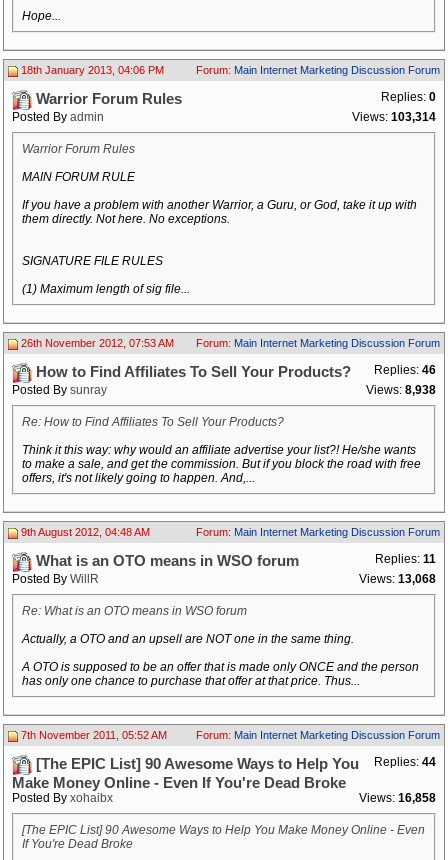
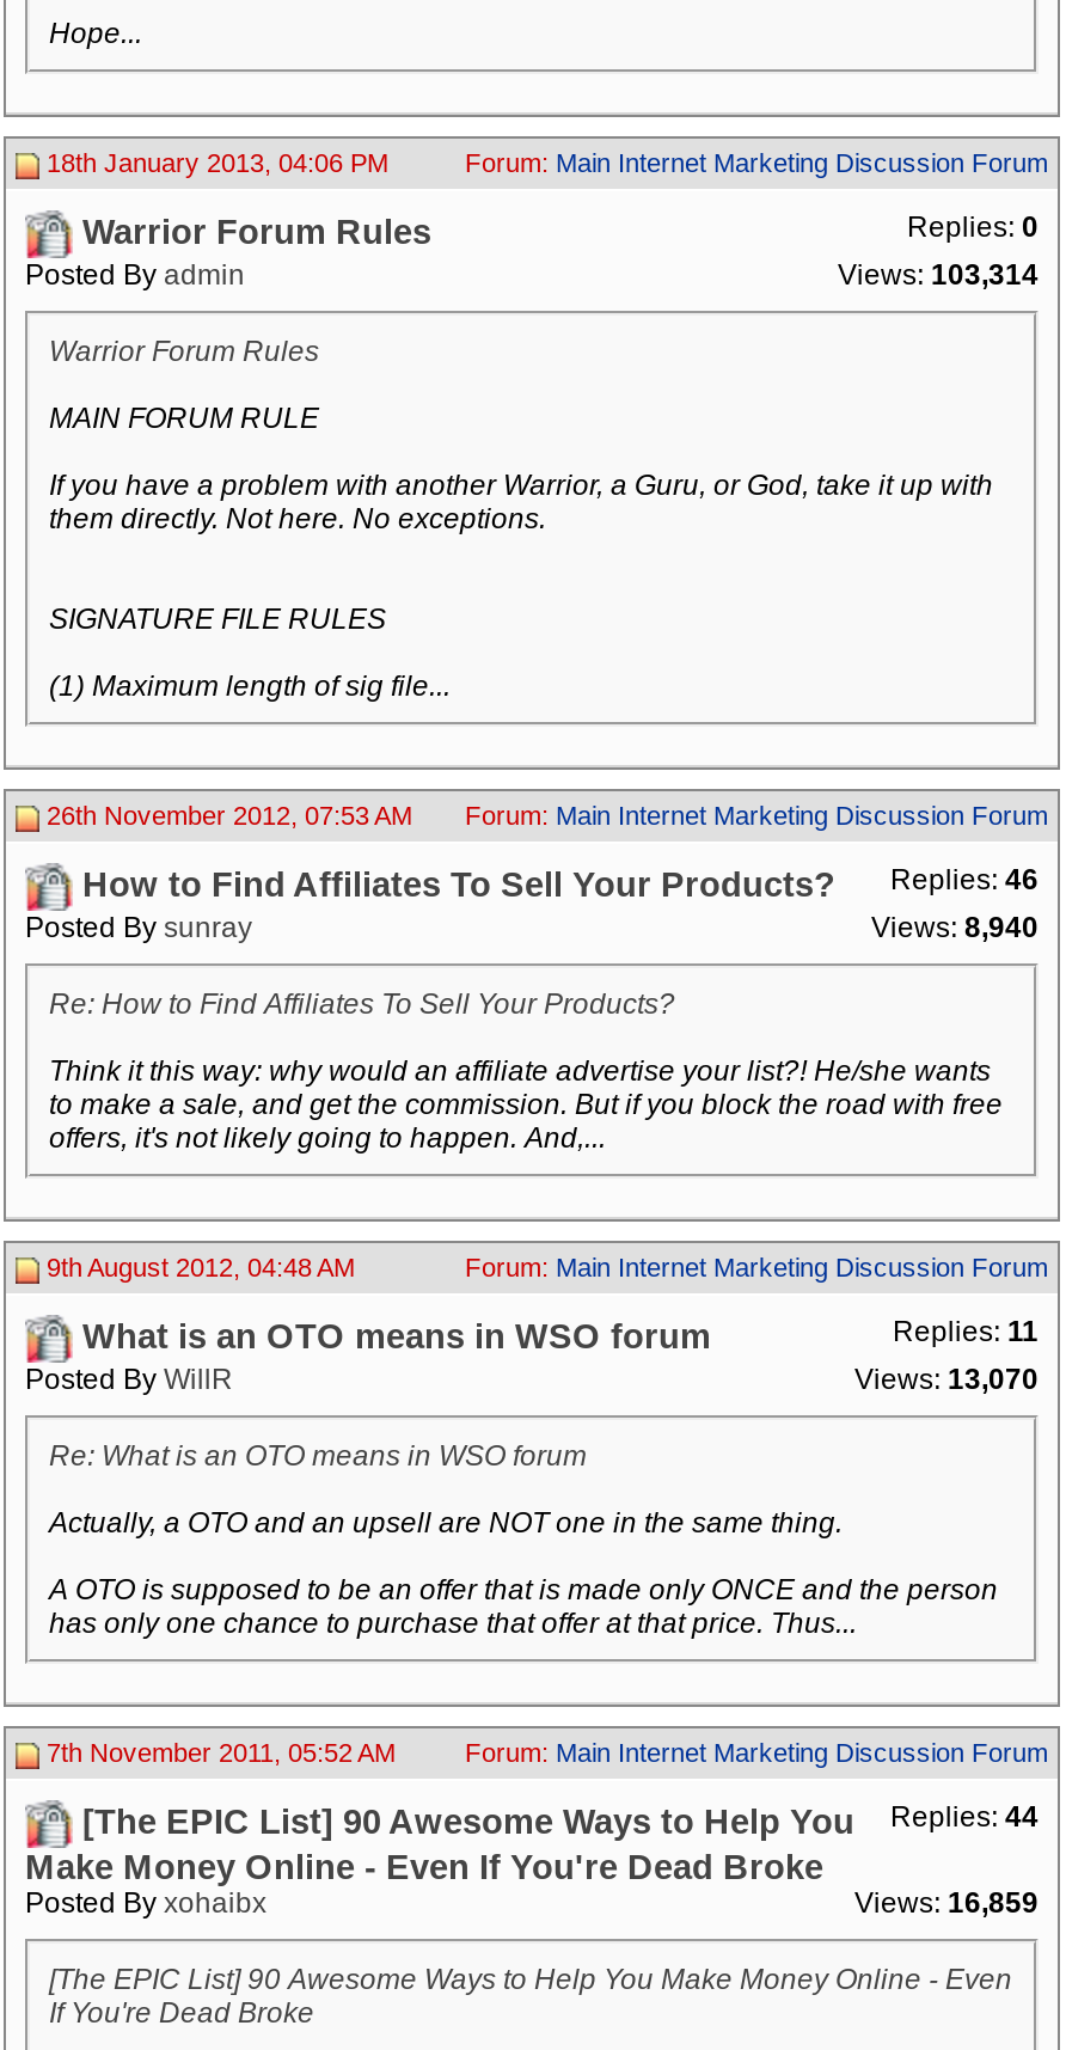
- Views: 8,938
+ Views: 8,940

- Views: 13,068
+ Views: 13,070

- Views: 16,858
+ Views: 16,859
